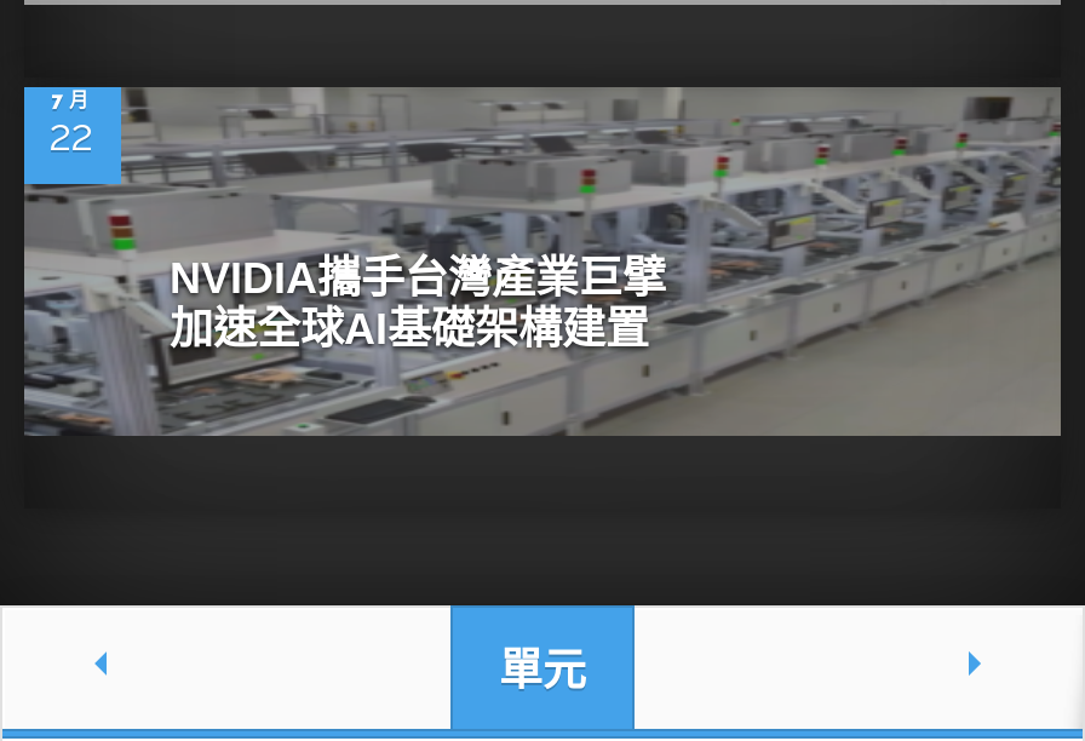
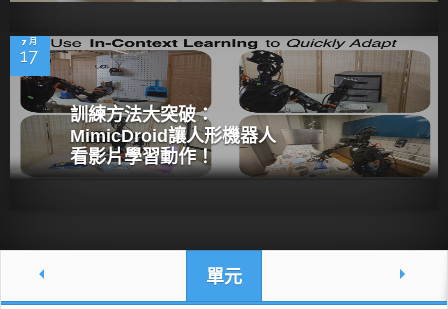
- [image]
- 22
+ [image]
+ 17

- NVIDIA攜手台灣產業巨擘
- 加速全球AI基礎架構建置
+ 訓練方法大突破：
+ MimicDroid讓人形機器人
+ 看影片學習動作！
